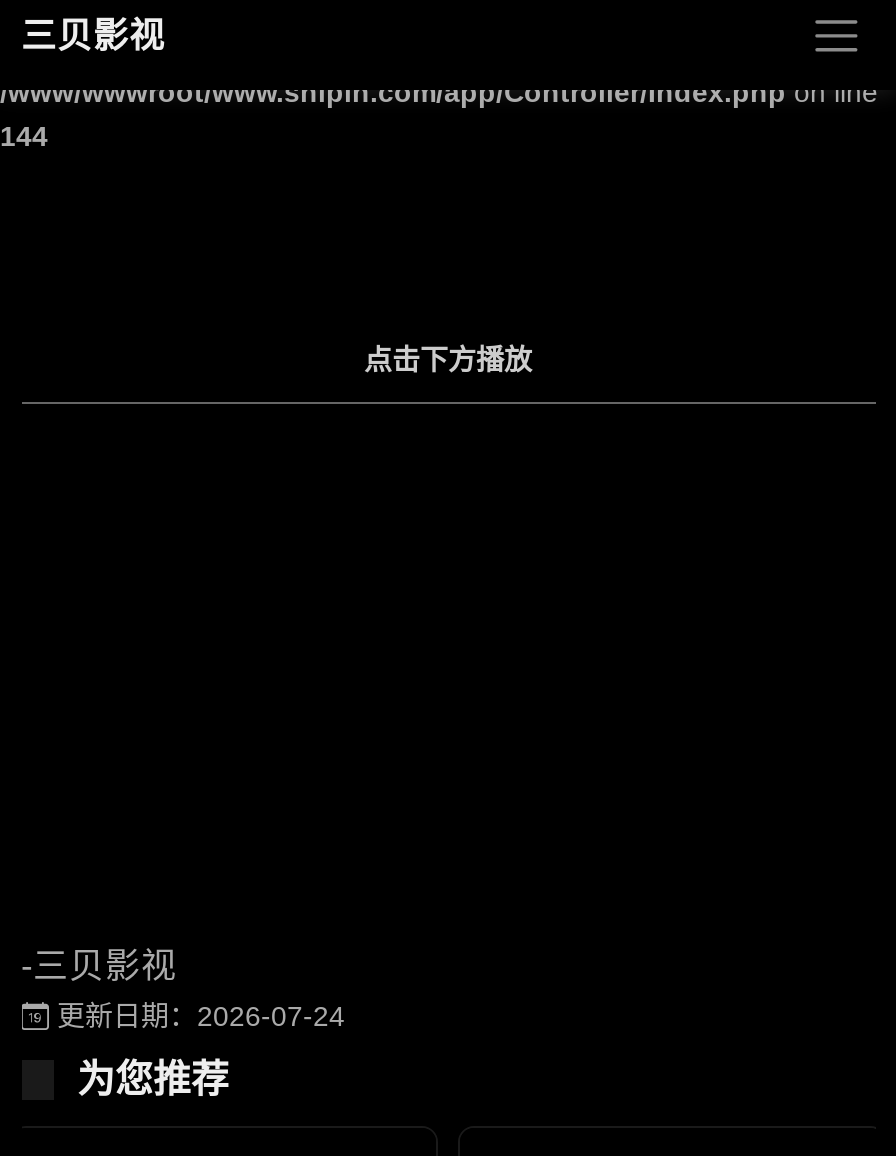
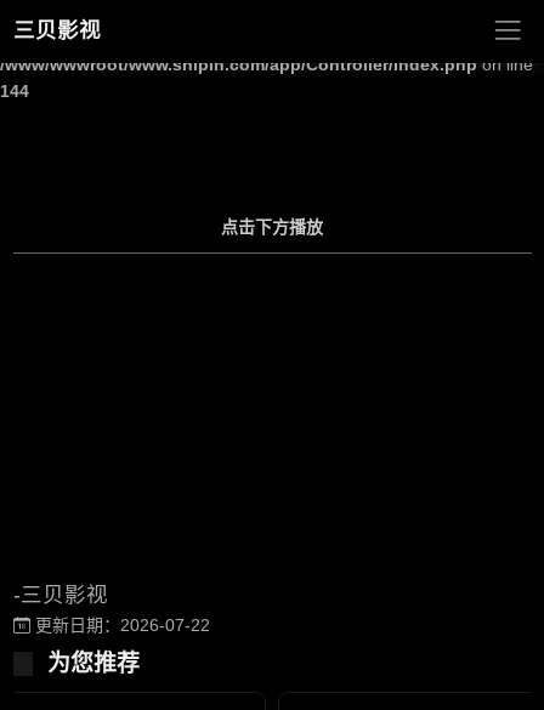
- 更新日期：2026-07-24
+ 更新日期：2026-07-22
